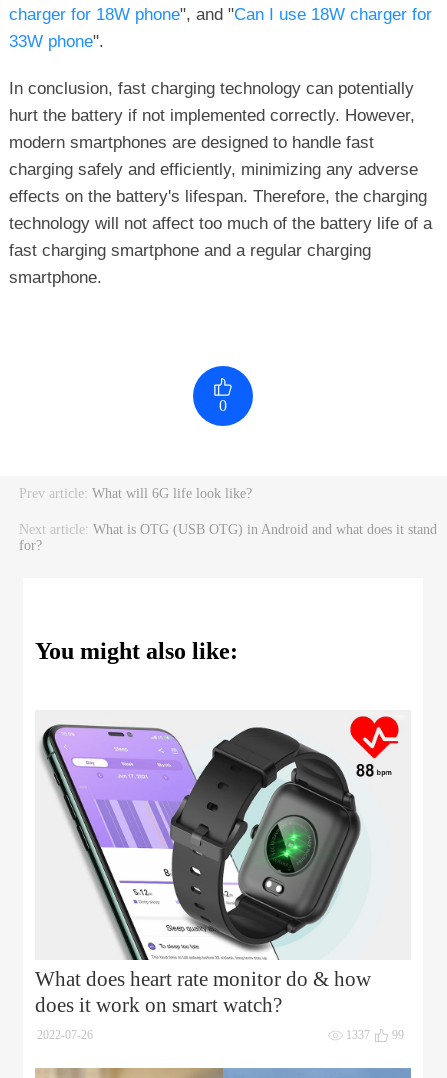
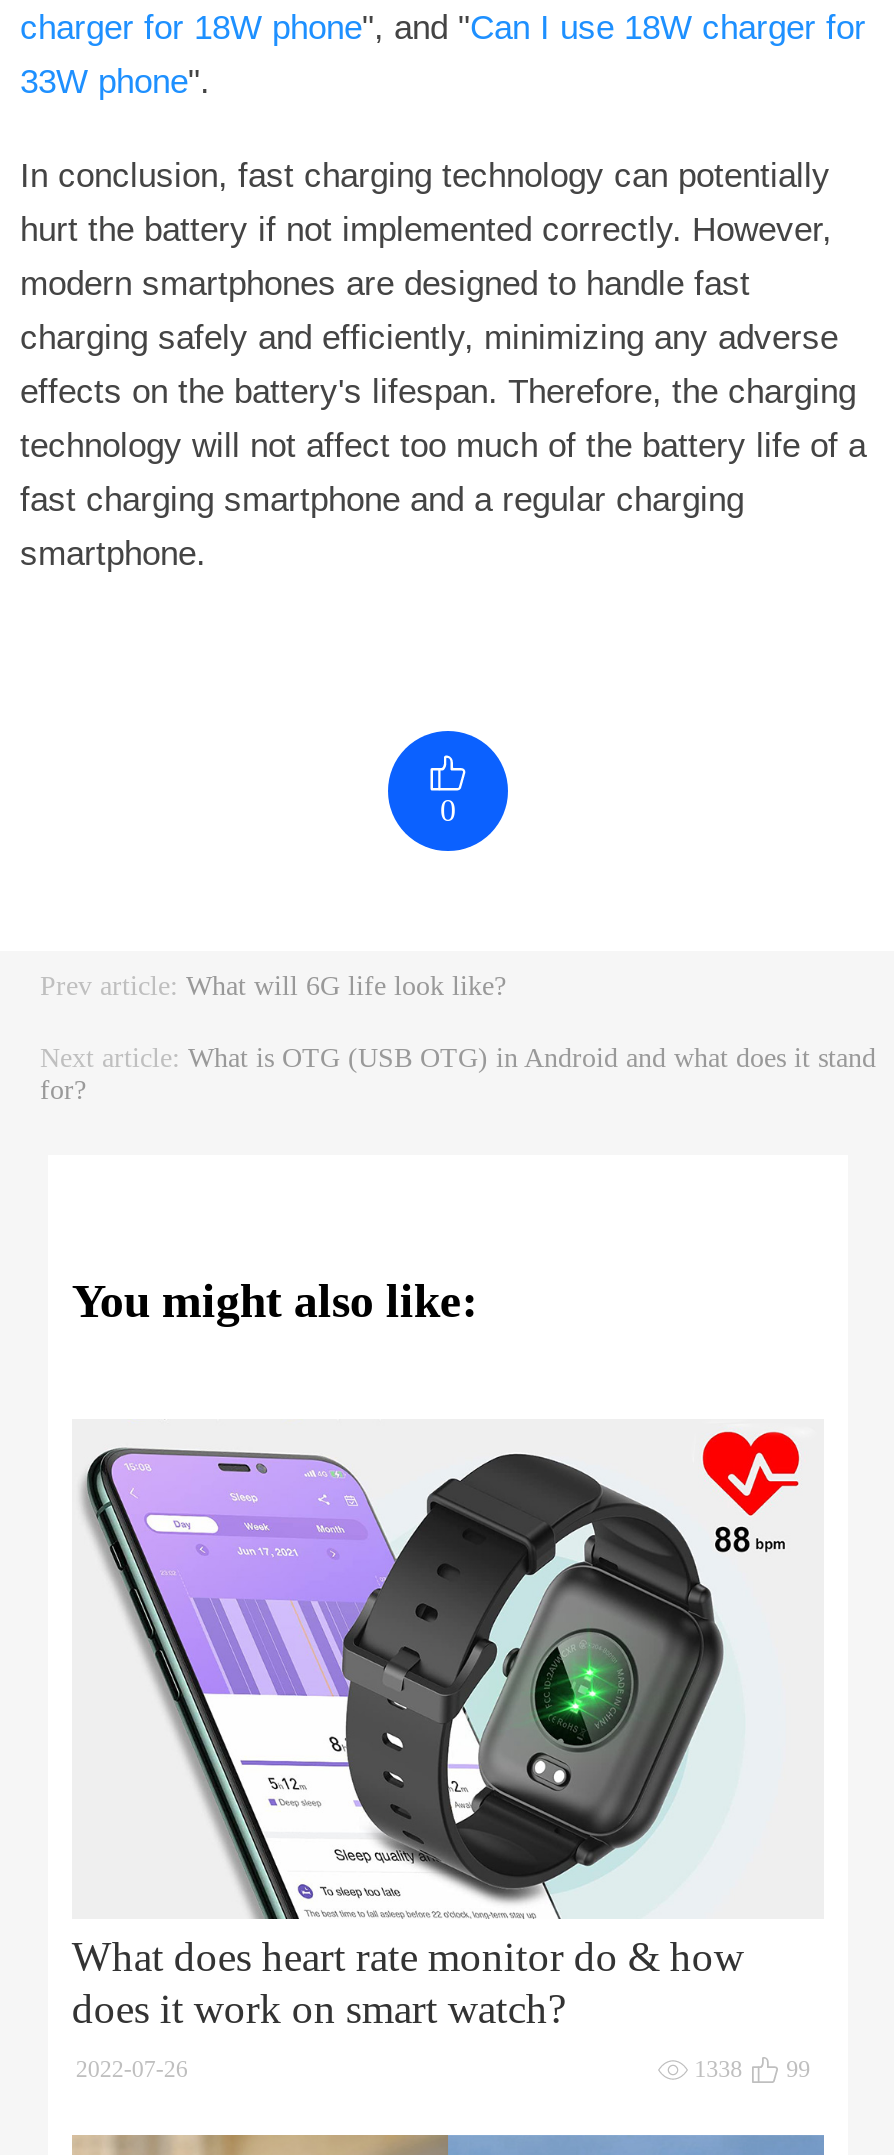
- 1337 99
+ 1338 99
